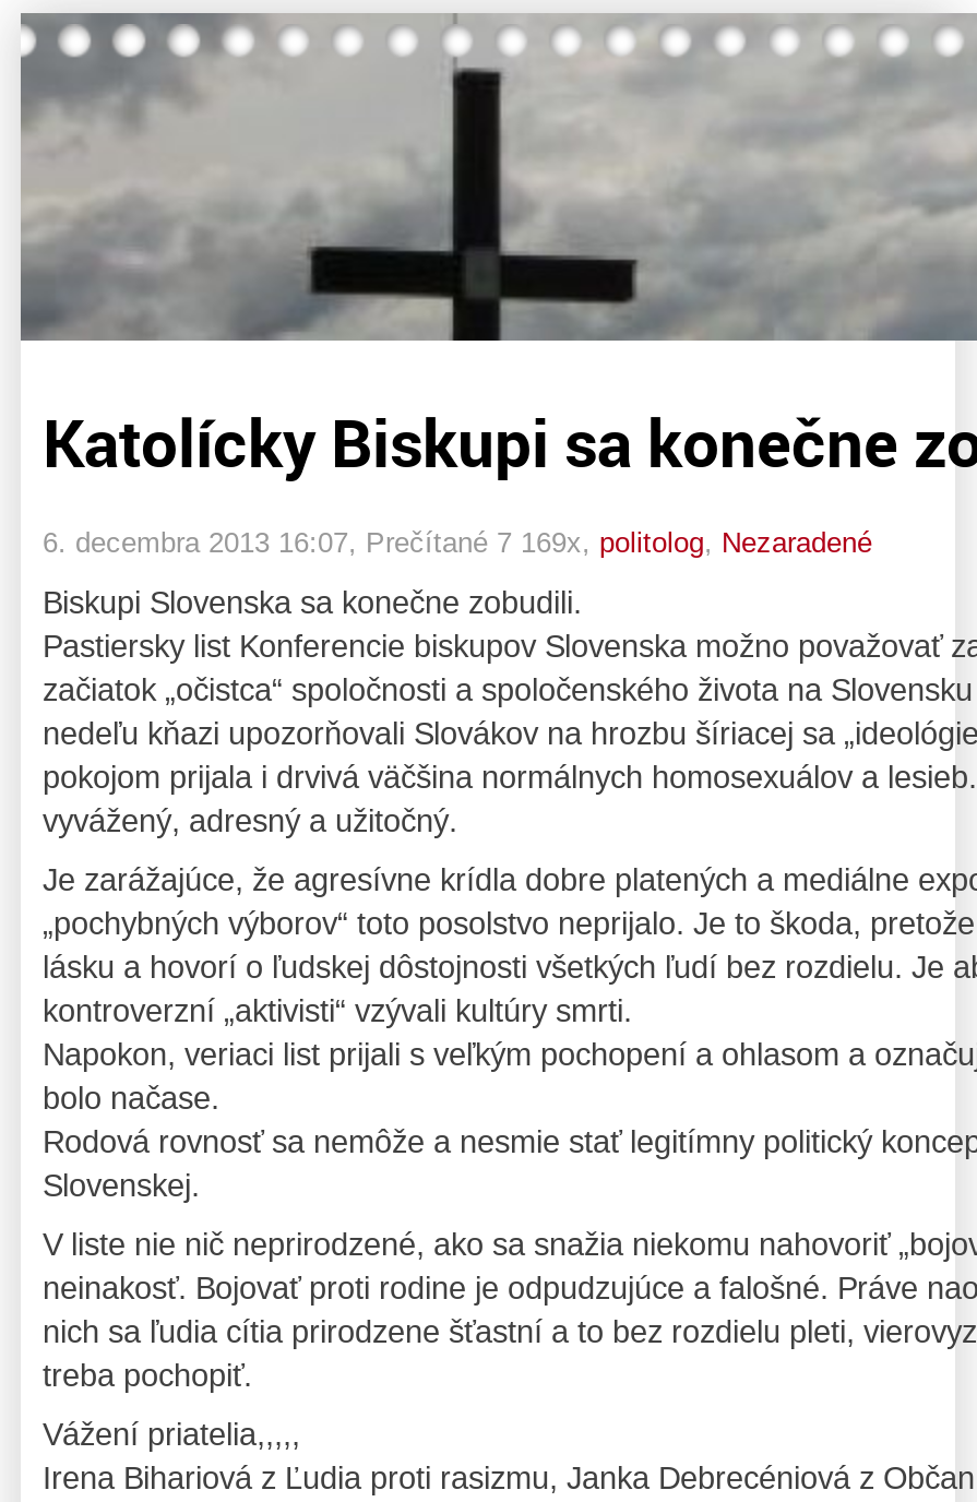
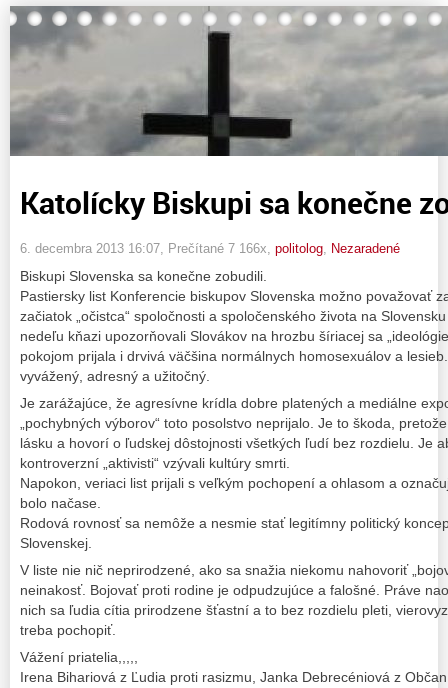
- 6. decembra 2013 16:07, Prečítané 7 169x, politolog, Nezaradené
+ 6. decembra 2013 16:07, Prečítané 7 166x, politolog, Nezaradené
